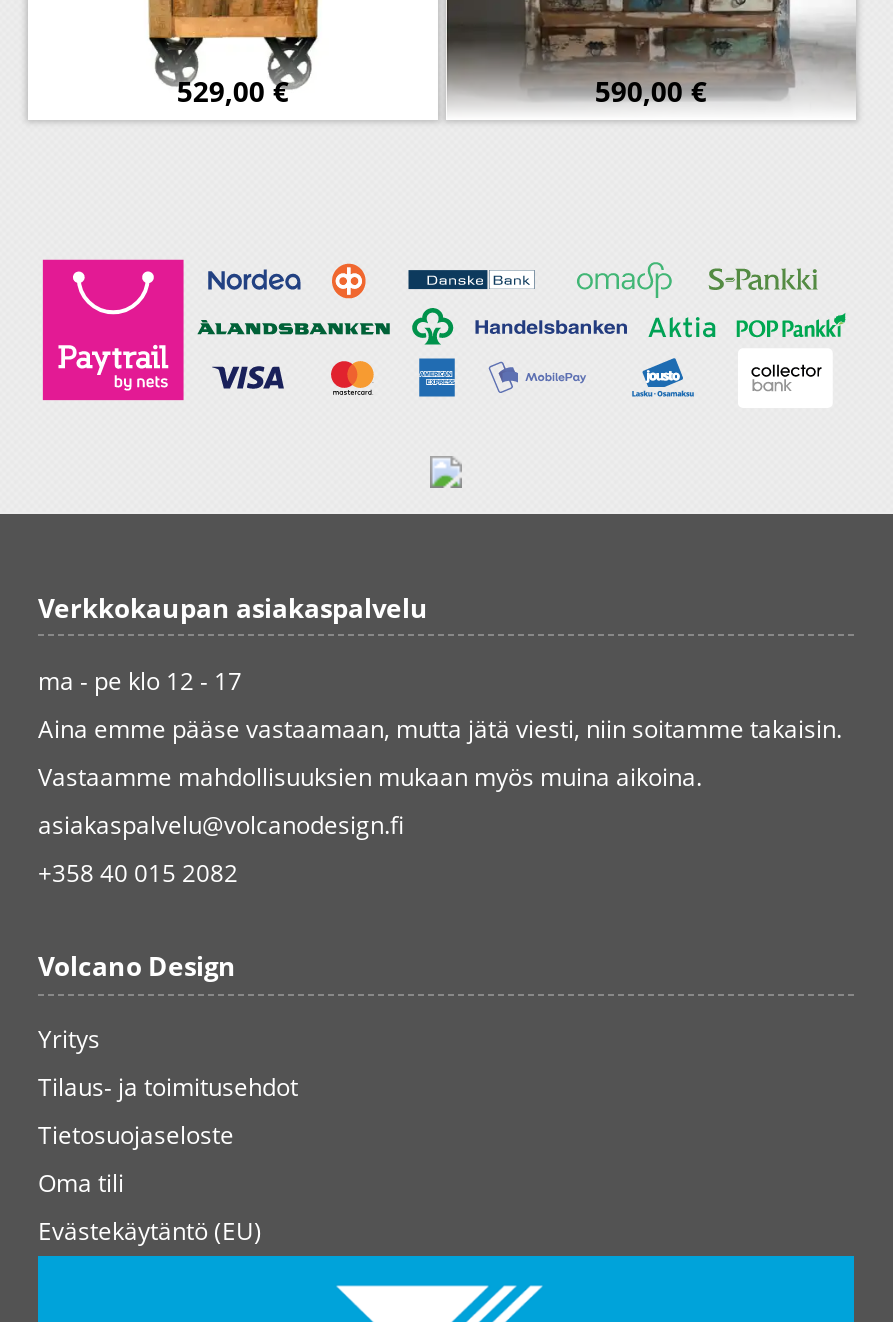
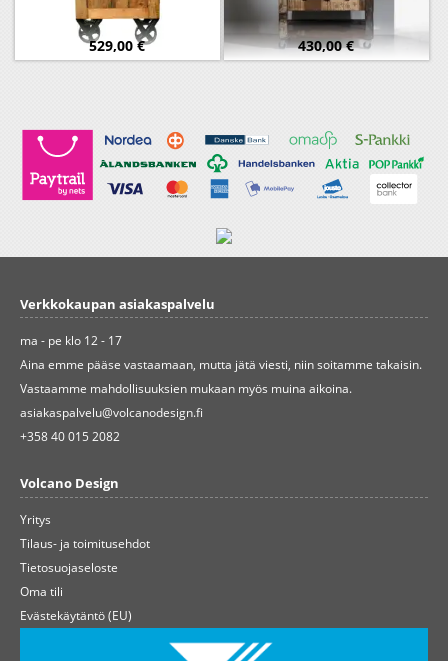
- 590,00 €
+ 430,00 €
